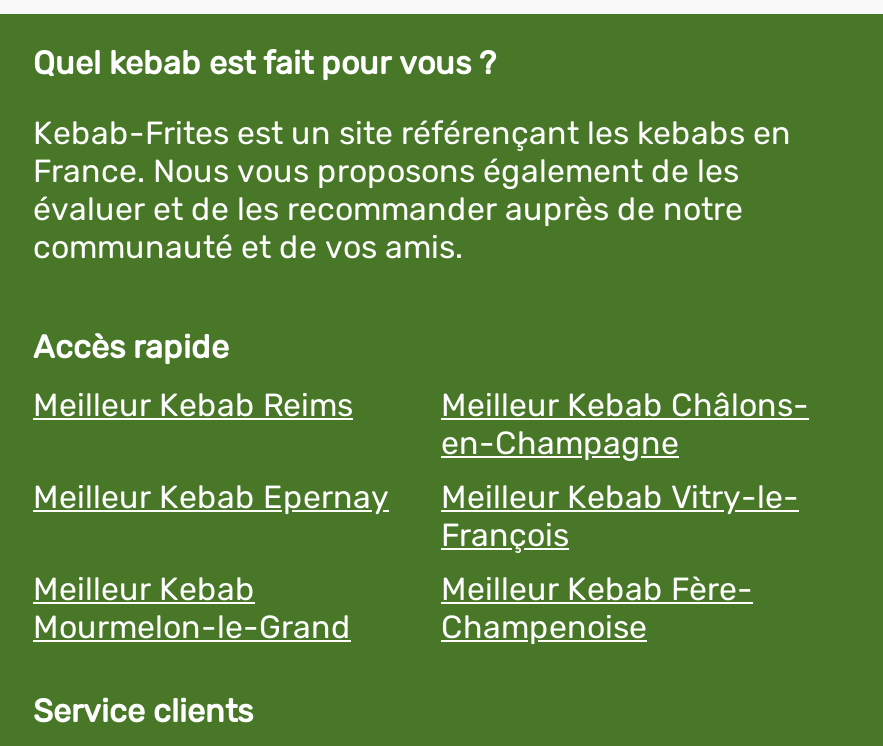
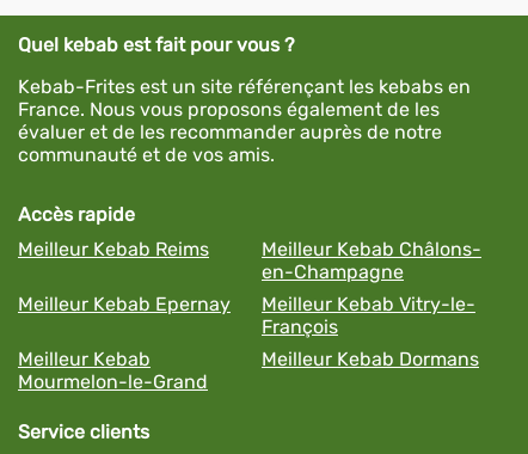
- Meilleur Kebab Fère-
- Champenoise
+ Meilleur Kebab Dormans
